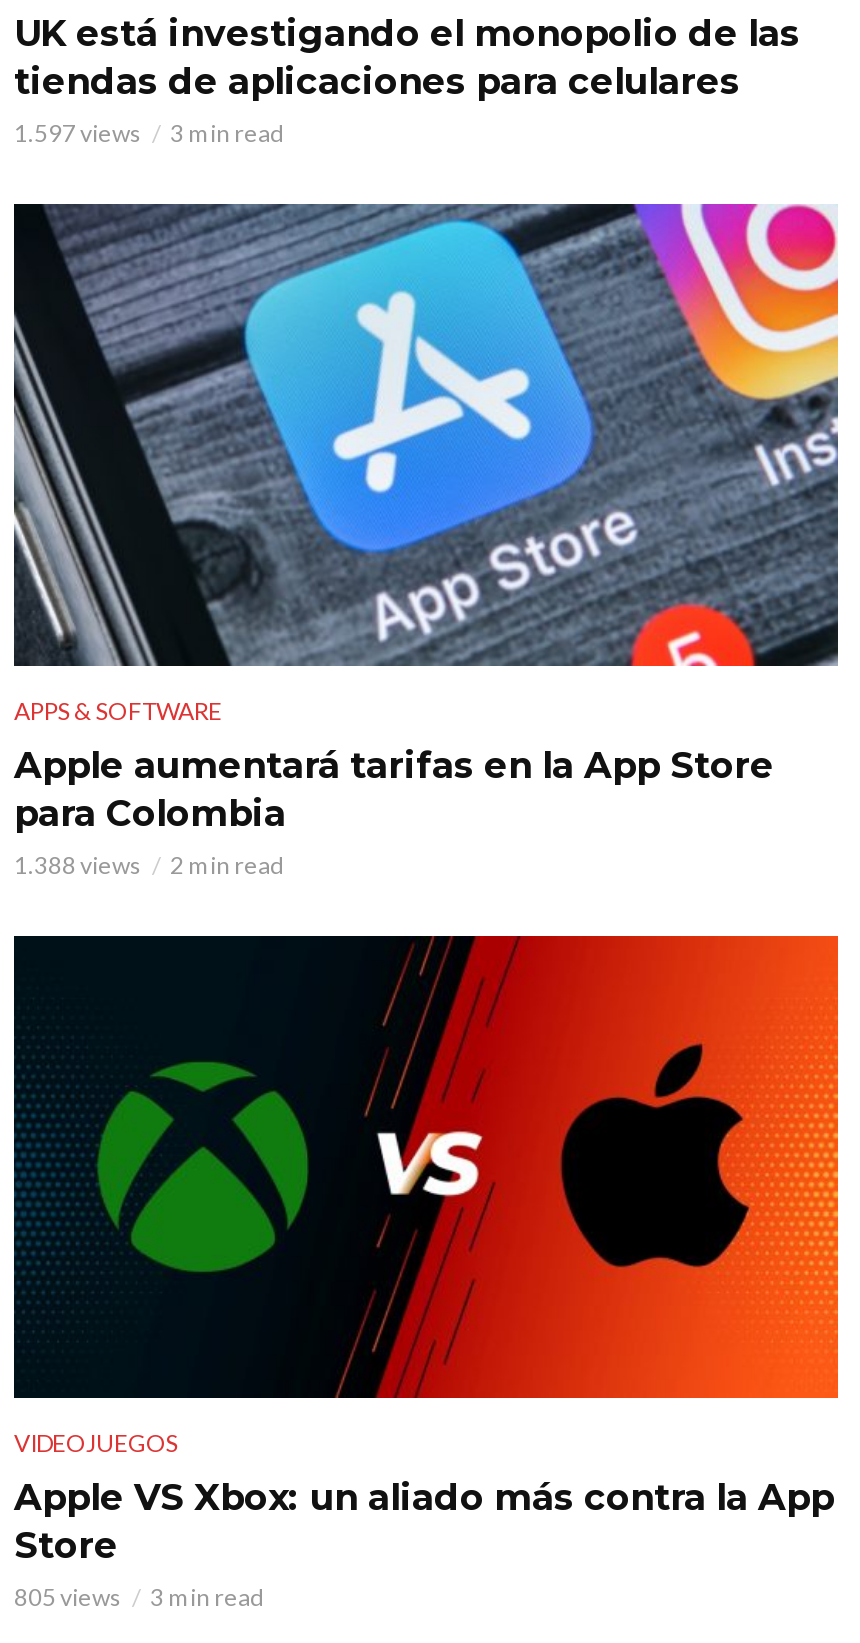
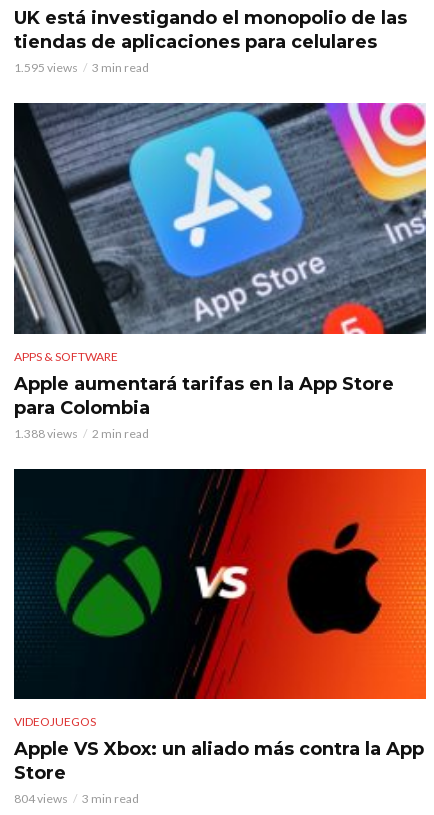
- 1.597 views 3 min read
+ 1.595 views 3 min read

- 805 views 3 min read
+ 804 views 3 min read
